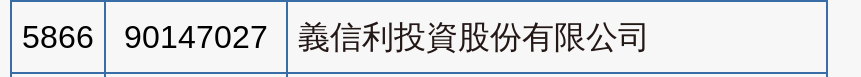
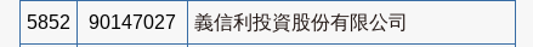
- 5866 90147027 義信利投資股份有限公司
+ 5852 90147027 義信利投資股份有限公司
